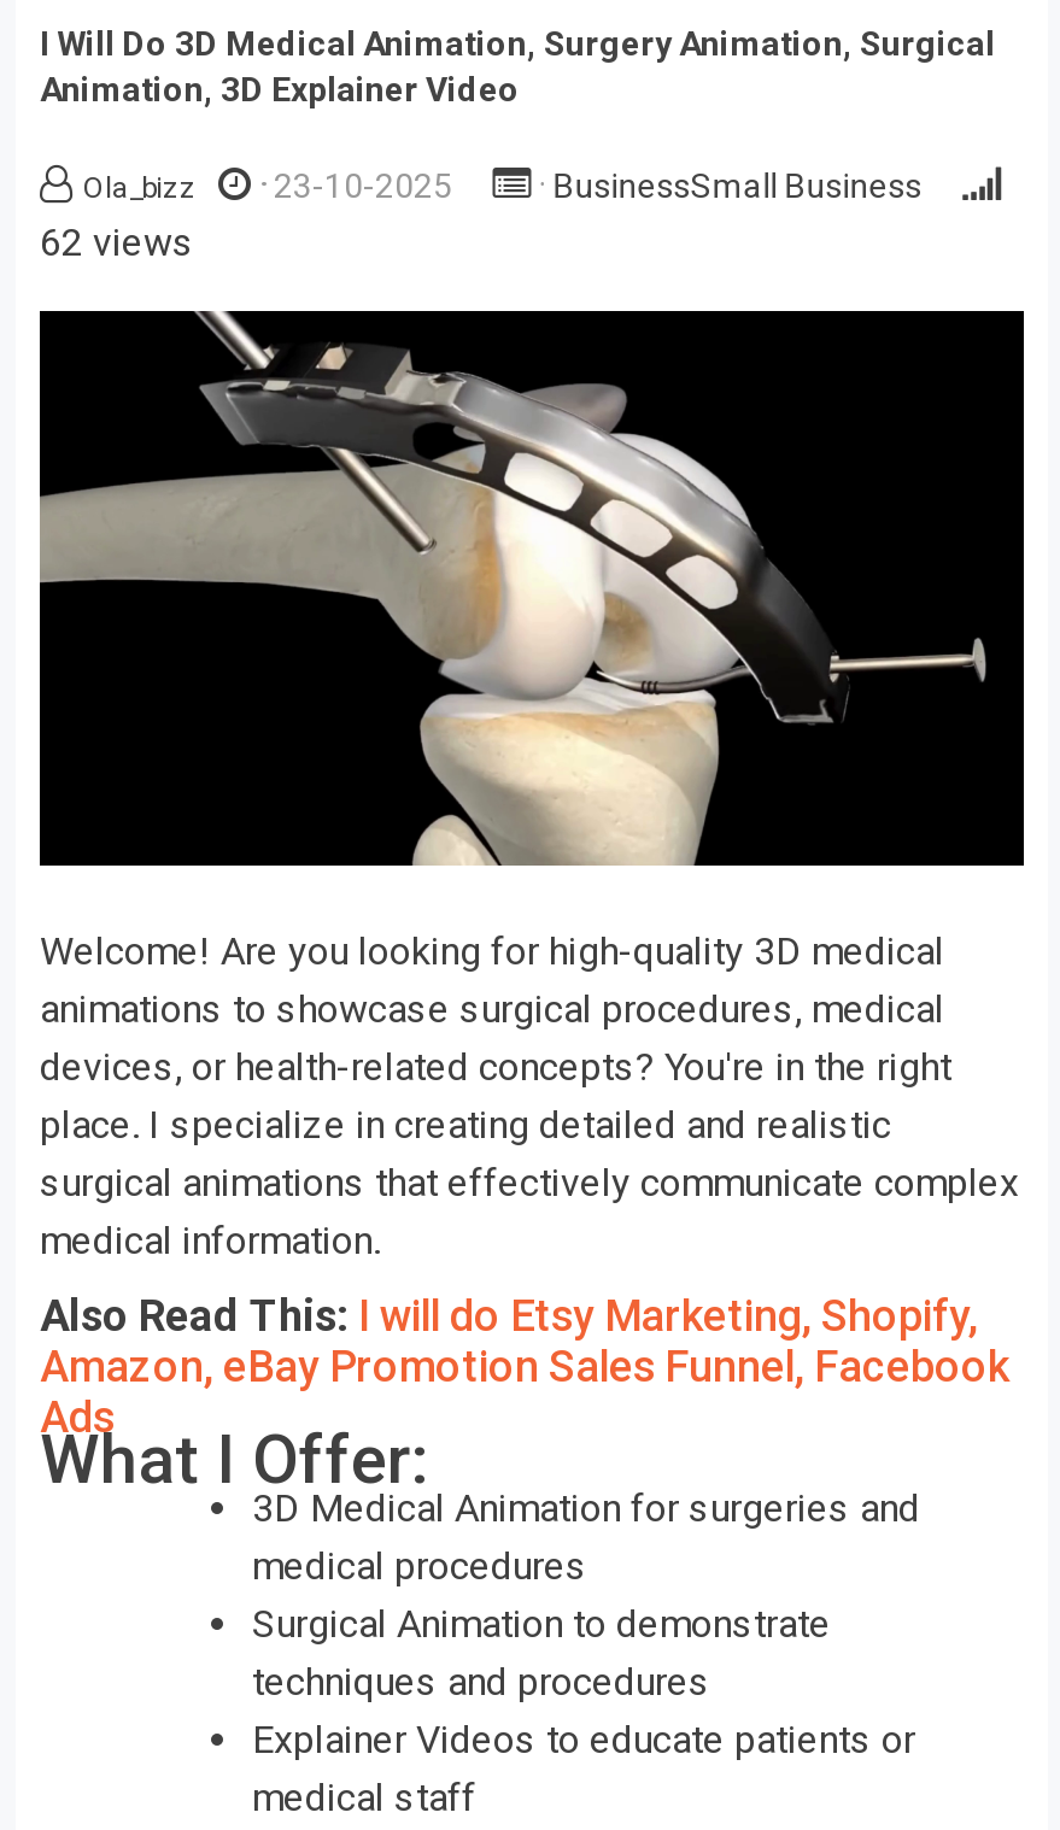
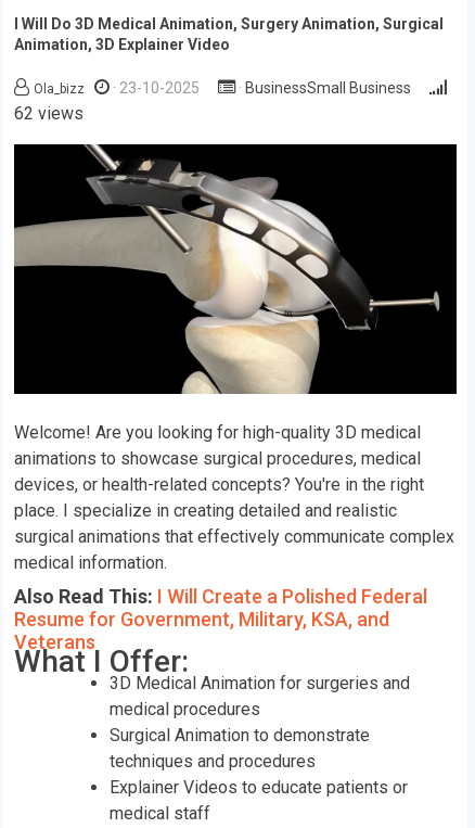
- Also Read This: I will do Etsy Marketing, Shopify,
- Amazon, eBay Promotion Sales Funnel, Facebook
- Ads
+ Also Read This: I Will Create a Polished Federal
+ Resume for Government, Military, KSA, and
+ Veterans
